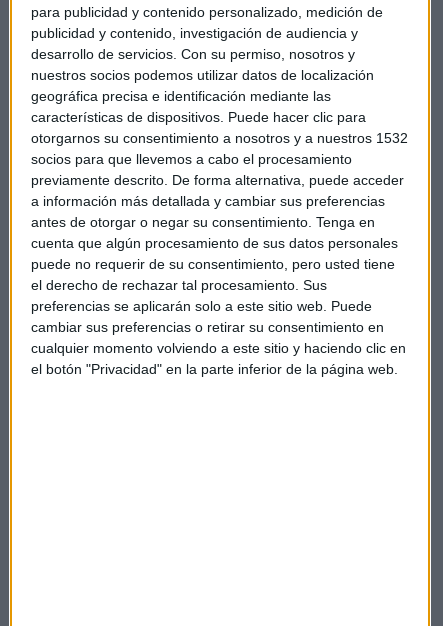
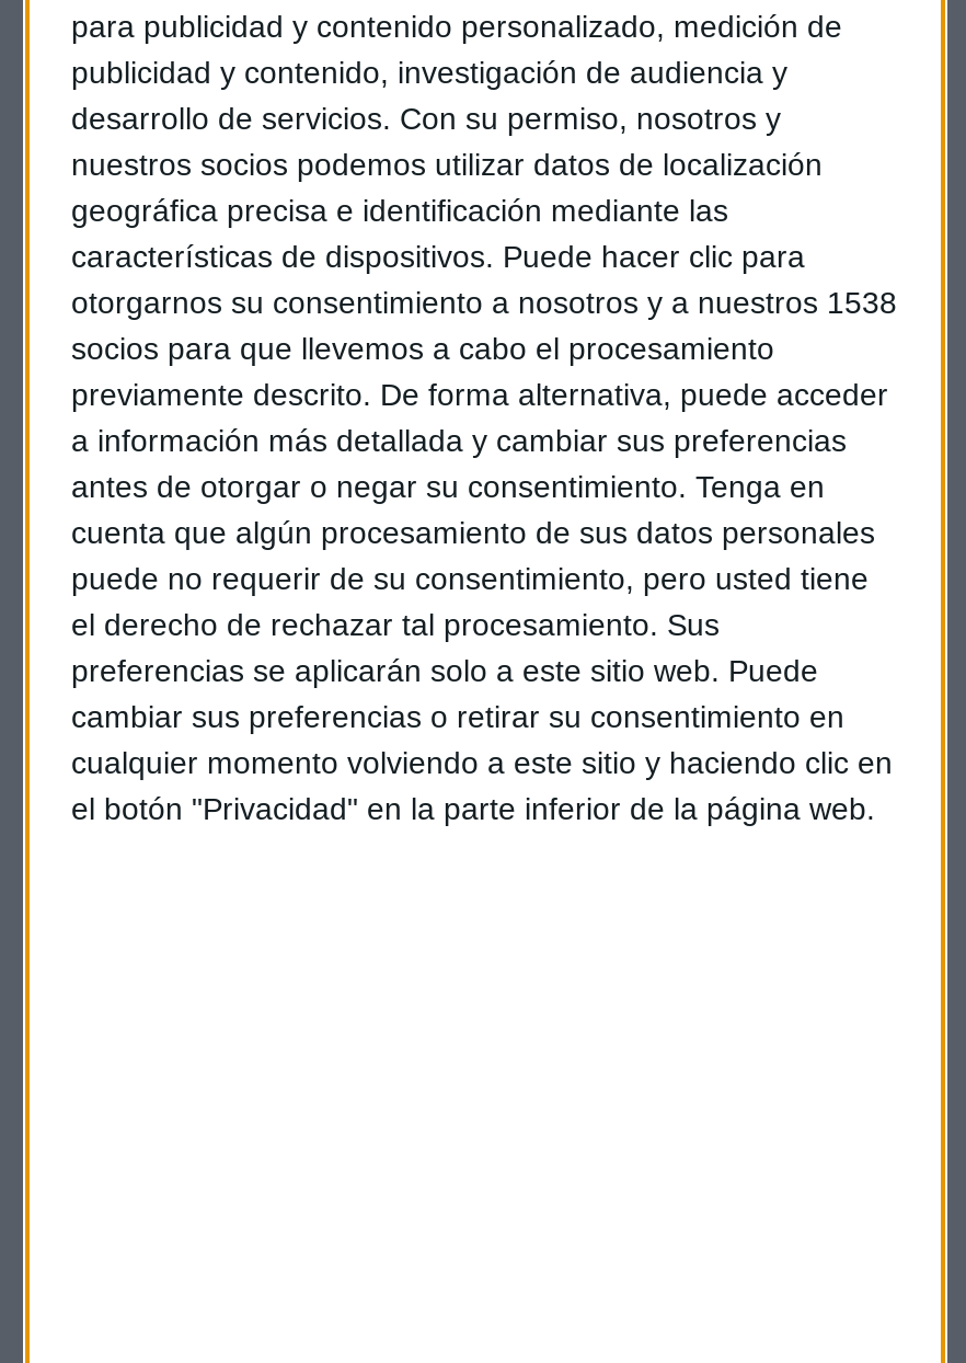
- otorgarnos su consentimiento a nosotros y a nuestros 1532
+ otorgarnos su consentimiento a nosotros y a nuestros 1538
